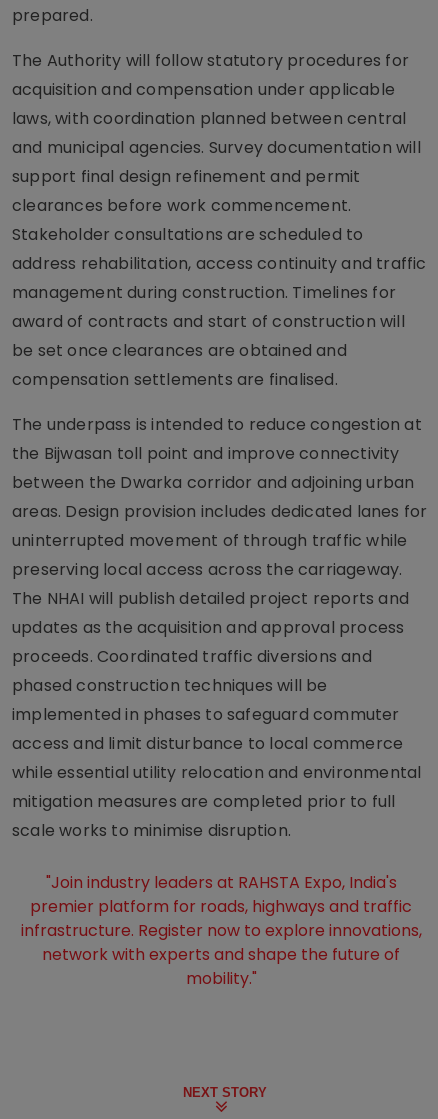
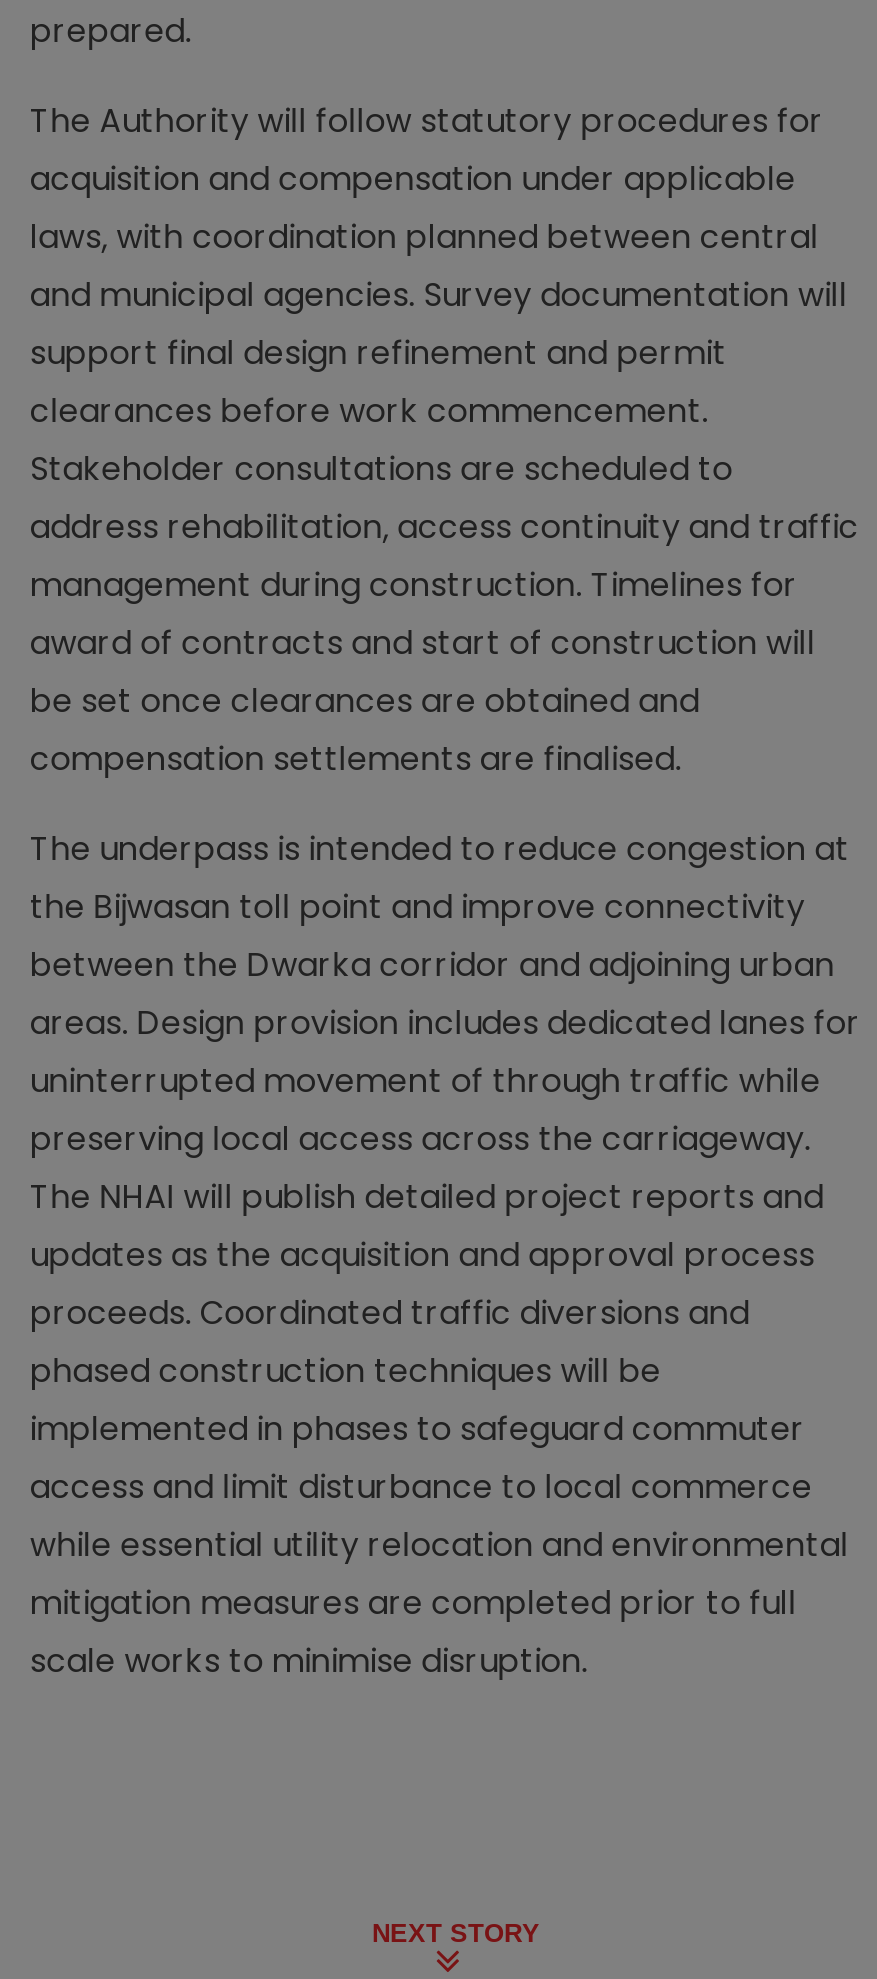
- "Join industry leaders at RAHSTA Expo, India's
- premier platform for roads, highways and traffic
- infrastructure. Register now to explore innovations,
- network with experts and shape the future of
- mobility."
